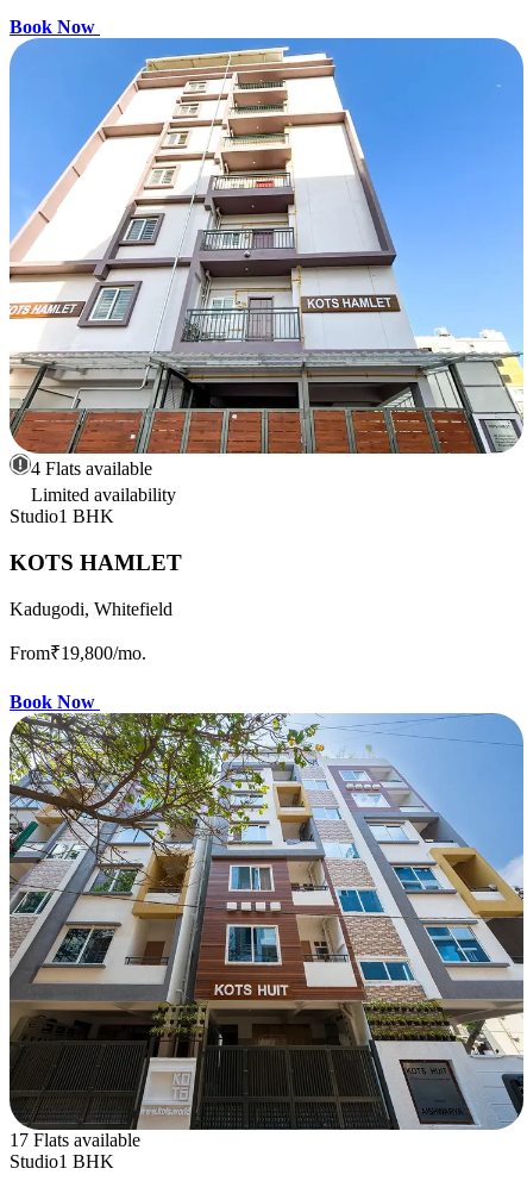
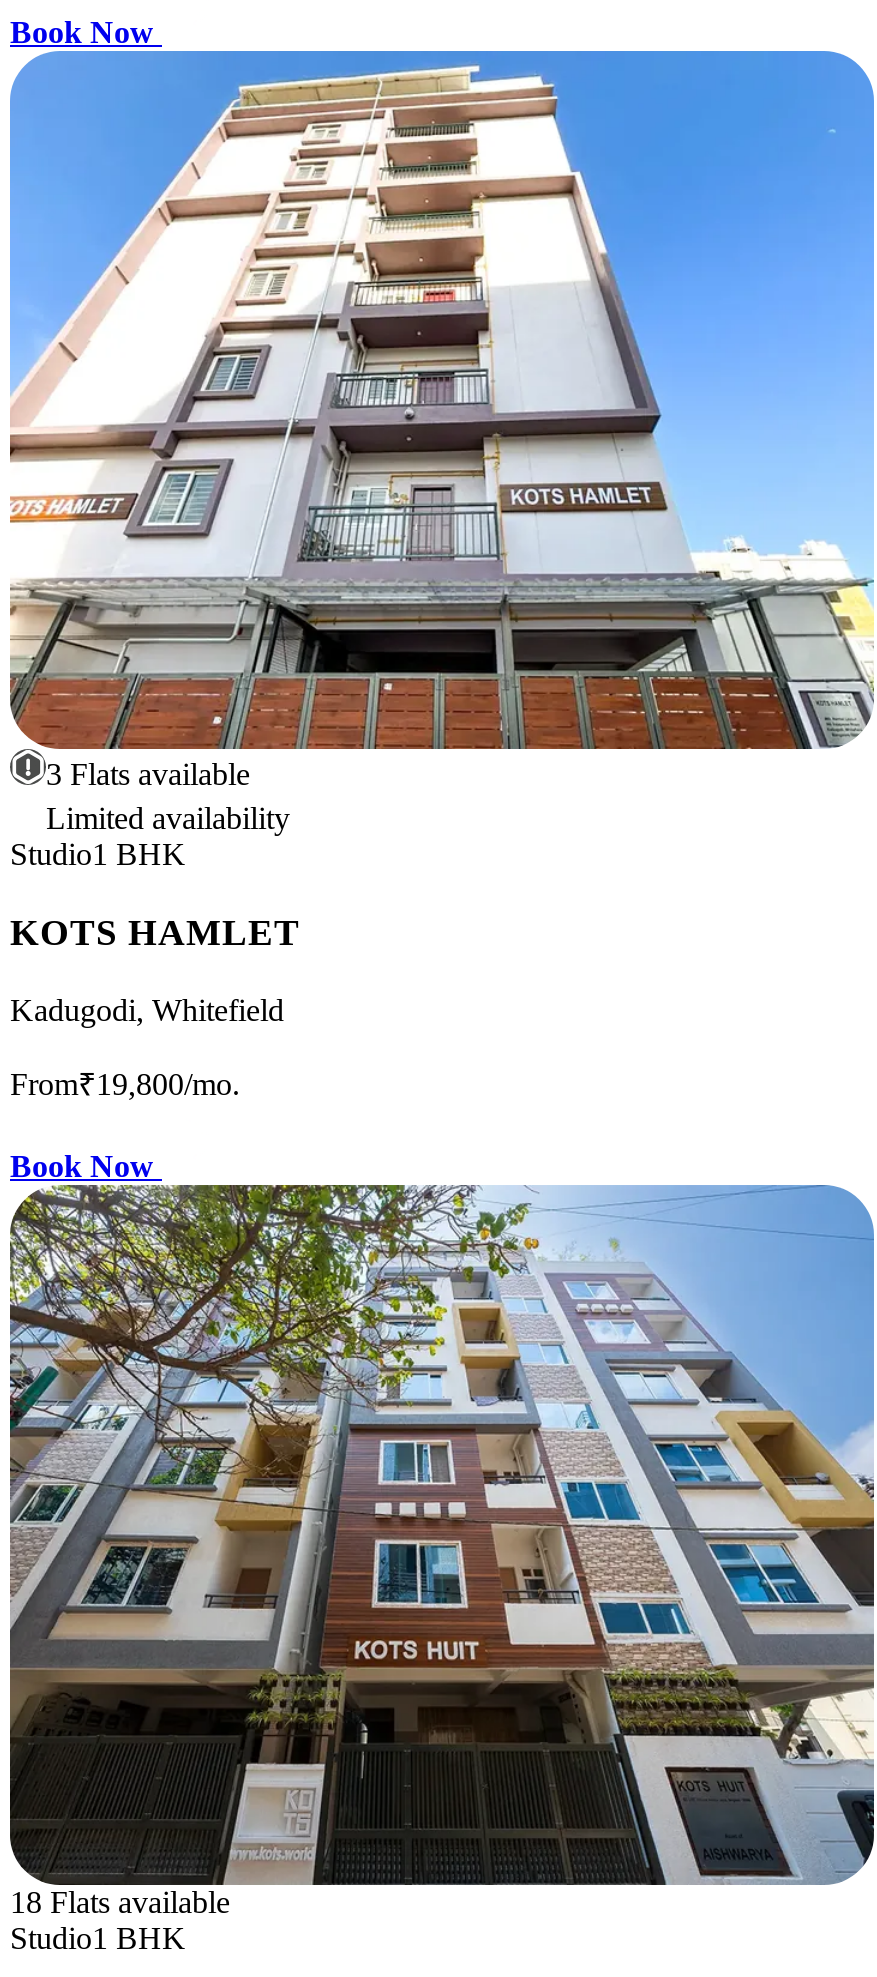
- 4 Flats available
+ 3 Flats available

- 17 Flats available
+ 18 Flats available
